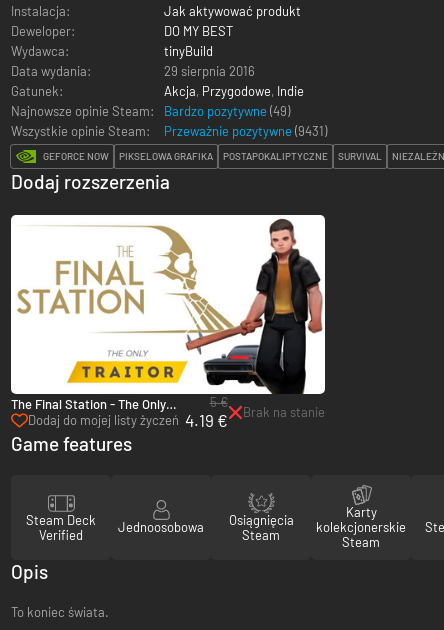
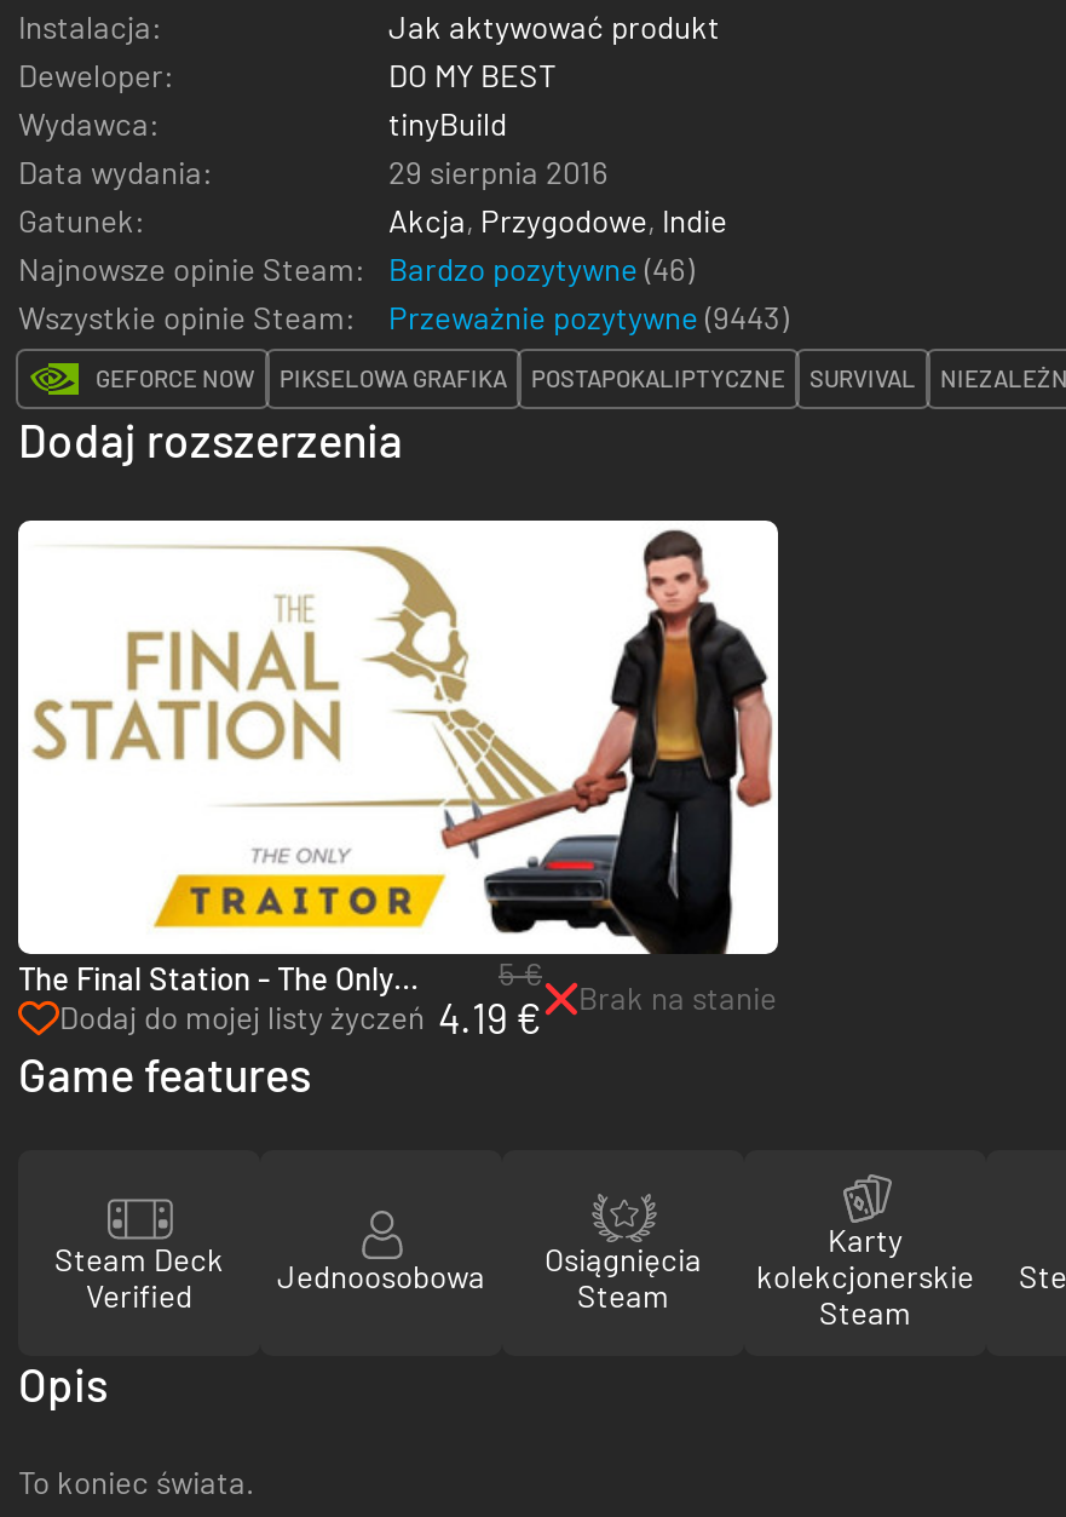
- Bardzo pozytywne (49)
+ Bardzo pozytywne (46)

- Przeważnie pozytywne (9431)
+ Przeważnie pozytywne (9443)
